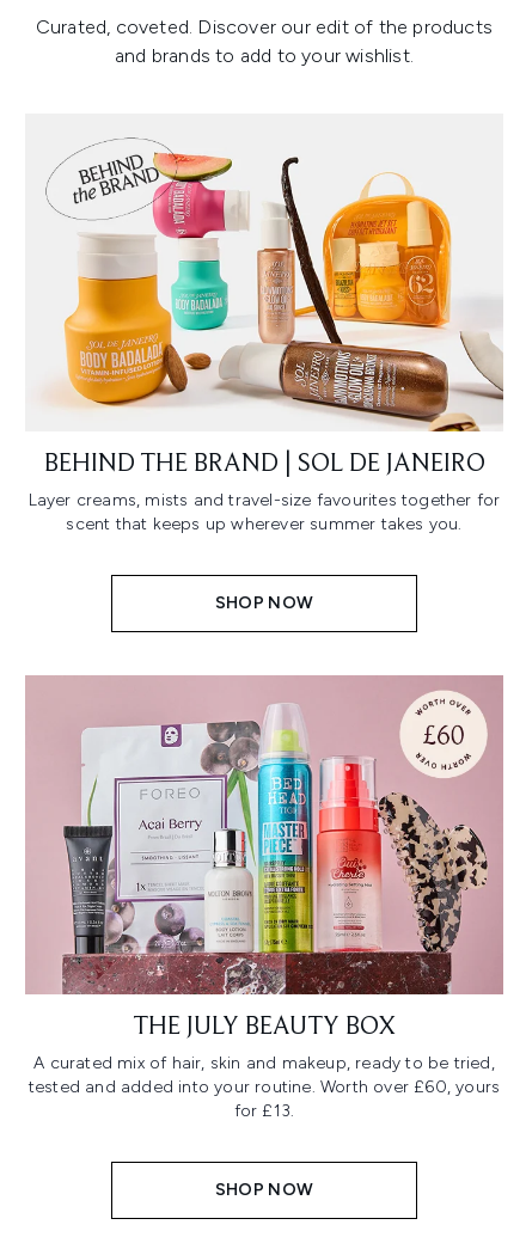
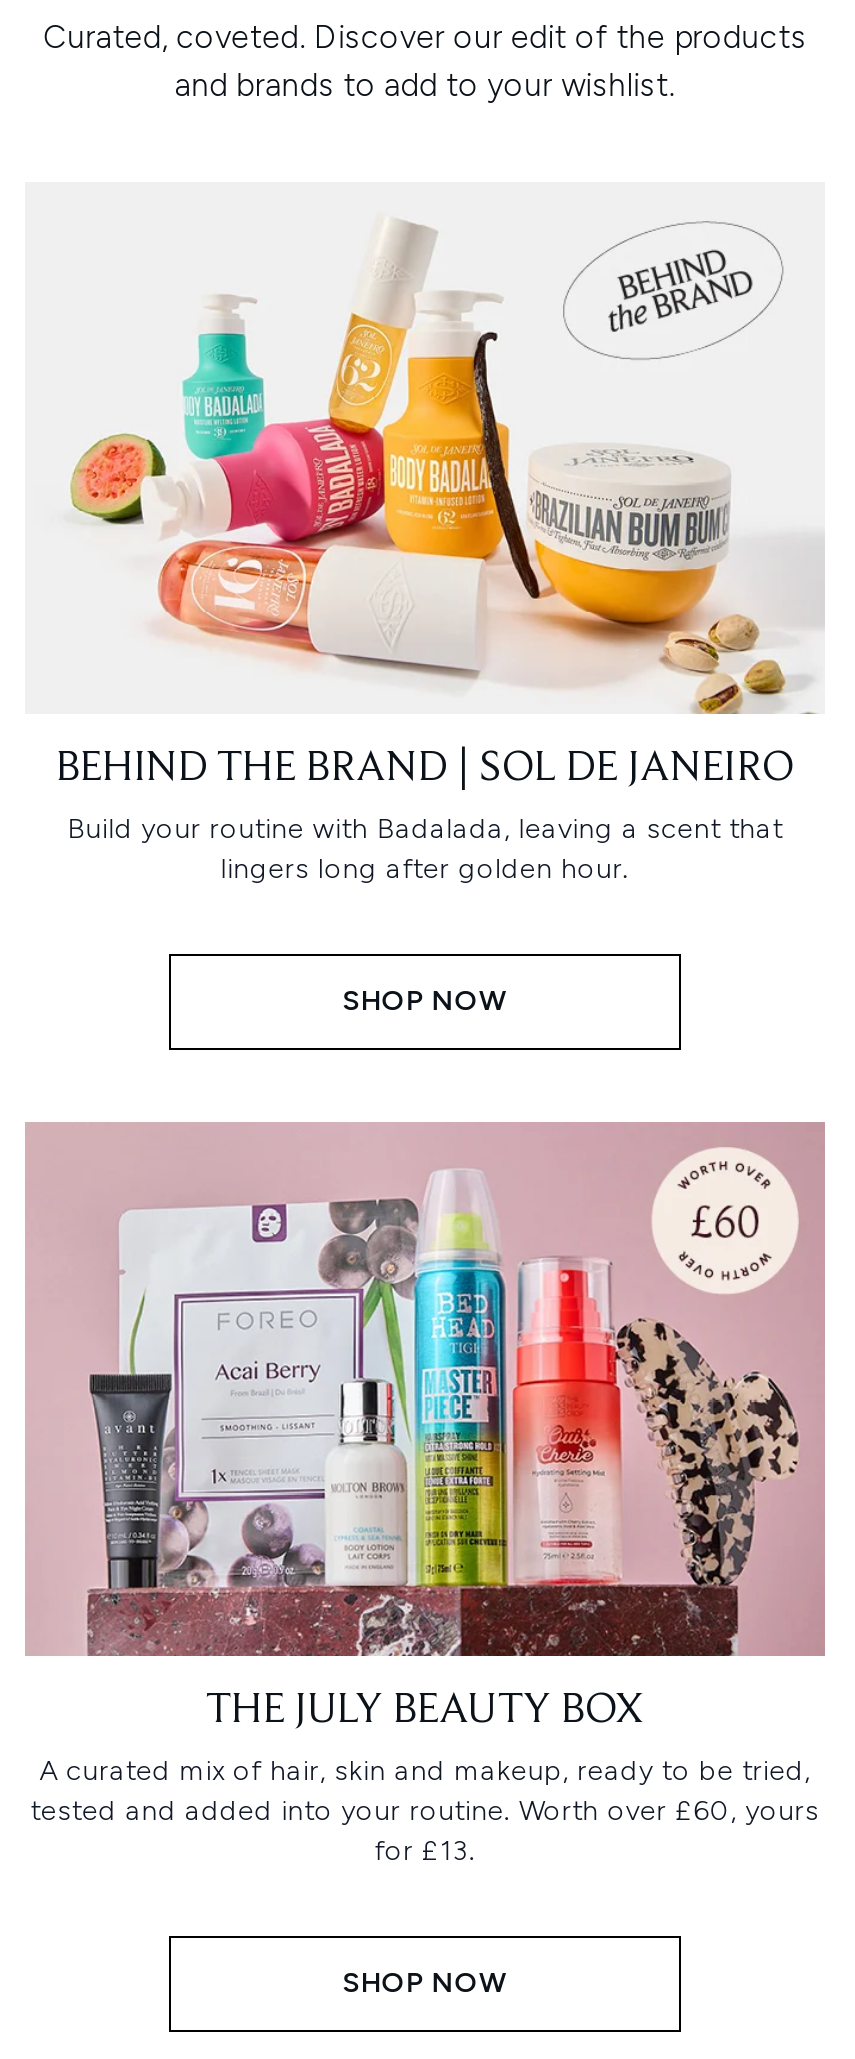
- [image]
+ [image]

- Layer creams, mists and travel-size favourites together for
- scent that keeps up wherever summer takes you.
+ Build your routine with Badalada, leaving a scent that
+ lingers long after golden hour.
